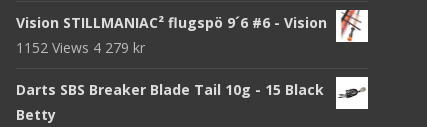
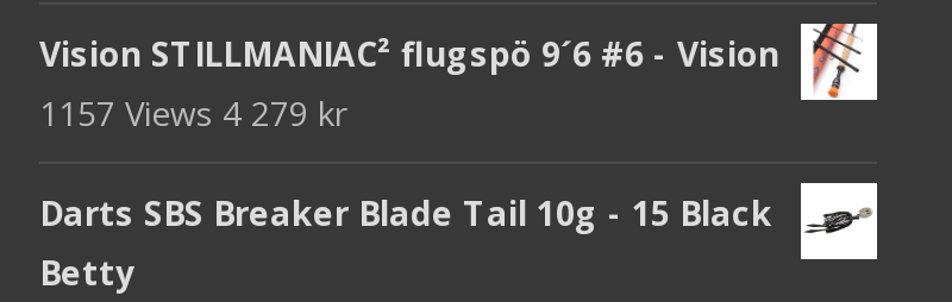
- 1152 Views 4 279 kr
+ 1157 Views 4 279 kr
